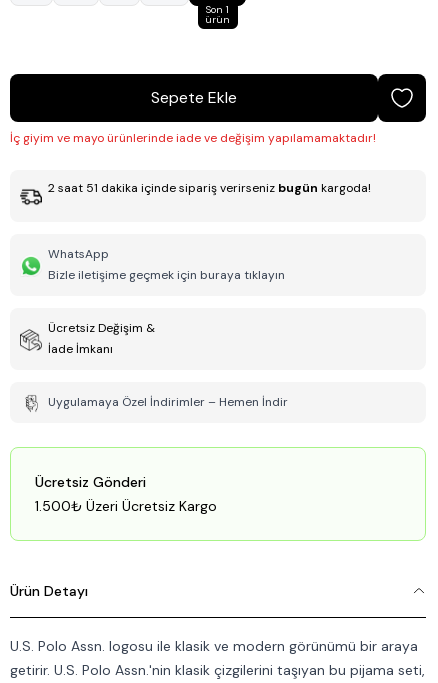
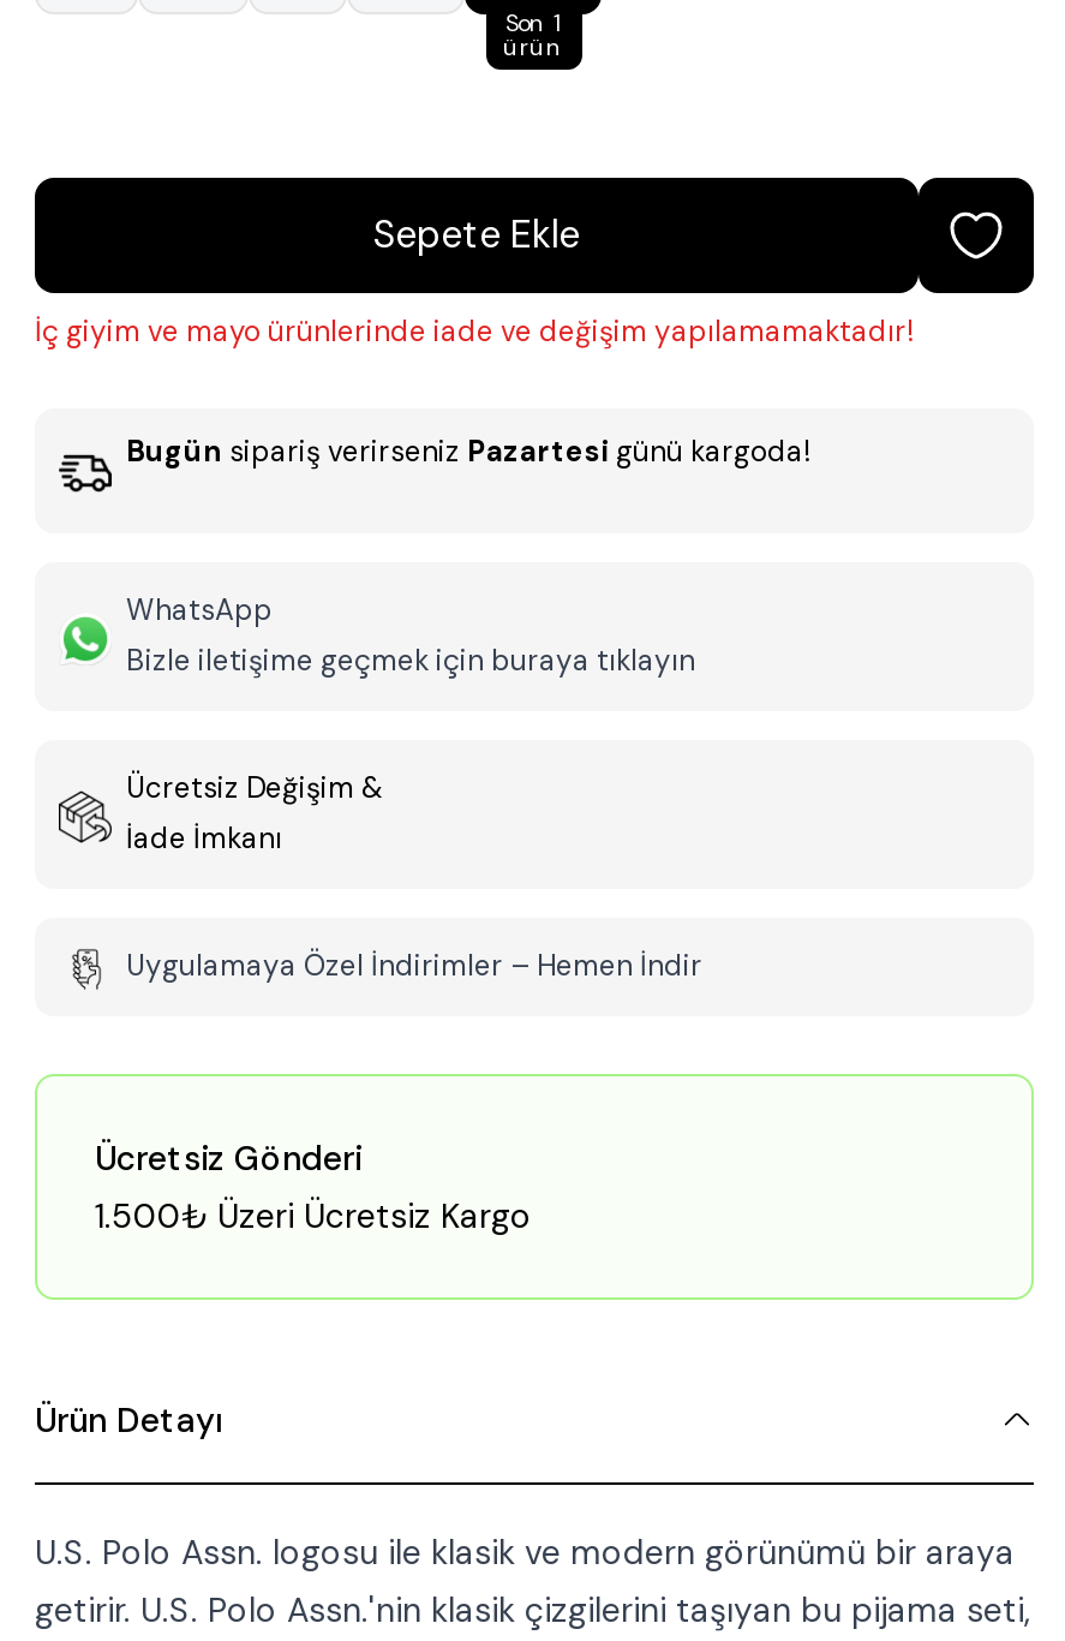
- 2 saat 51 dakika içinde sipariş verirseniz bugün kargoda!
+ Bugün sipariş verirseniz Pazartesi günü kargoda!
